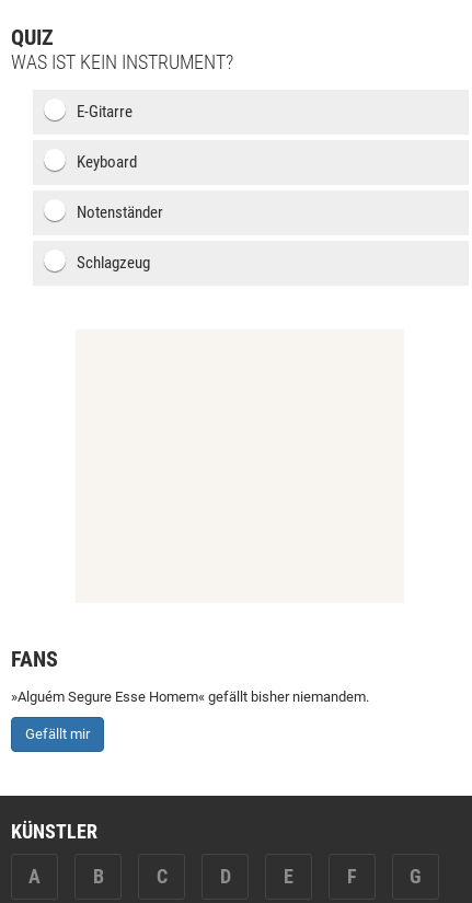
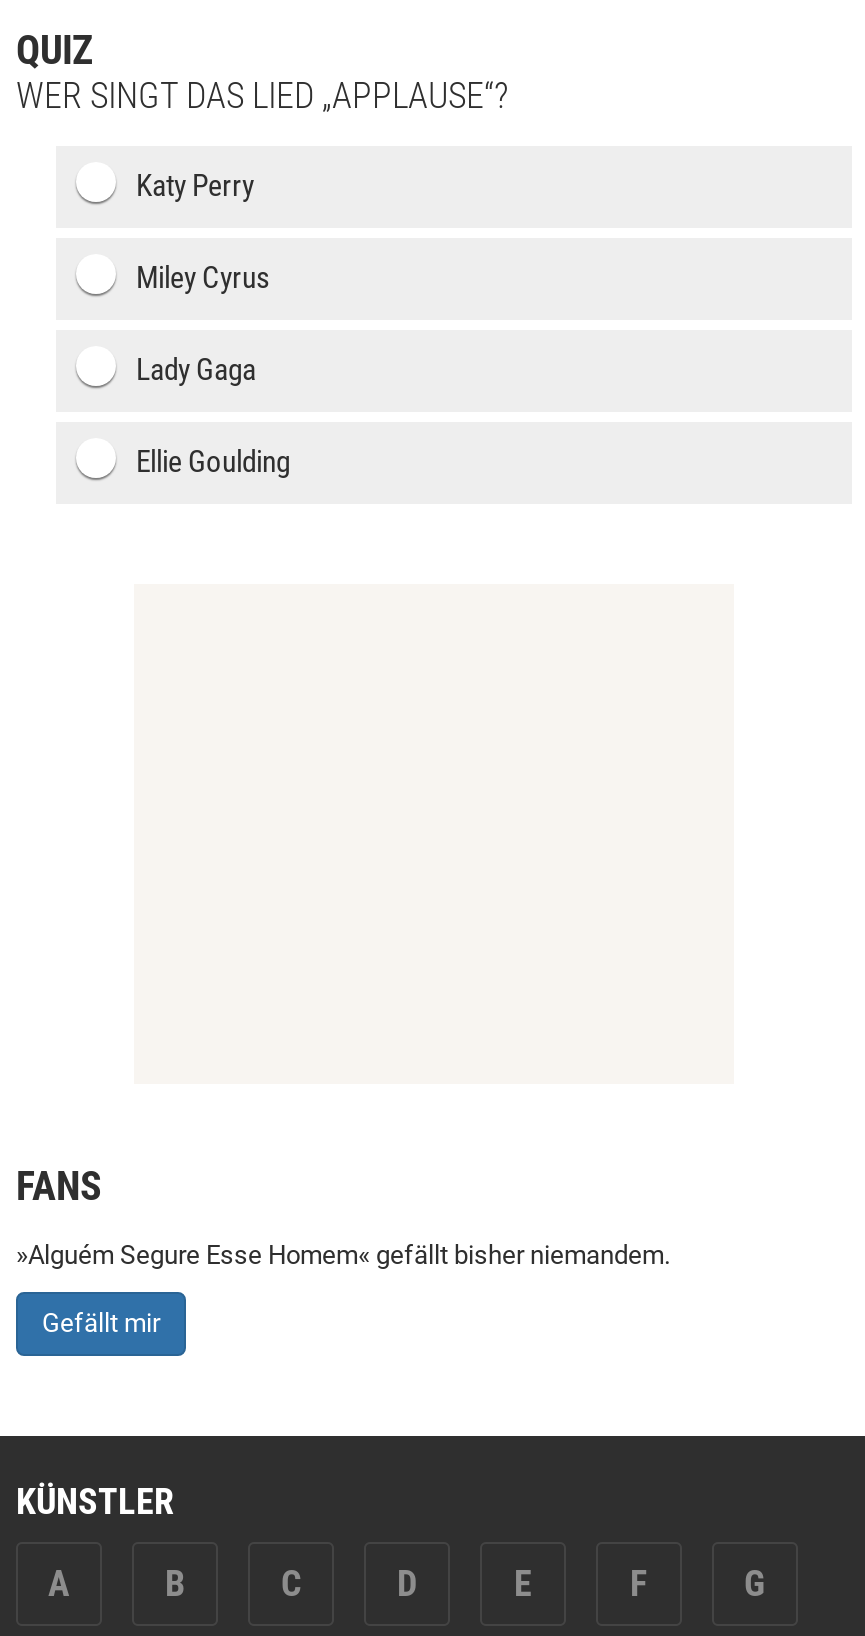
- WAS IST KEIN INSTRUMENT?
+ WER SINGT DAS LIED „APPLAUSE“?

- E-Gitarre
+ Katy Perry

- Keyboard
+ Miley Cyrus

- Notenständer
+ Lady Gaga

- Schlagzeug
+ Ellie Goulding
